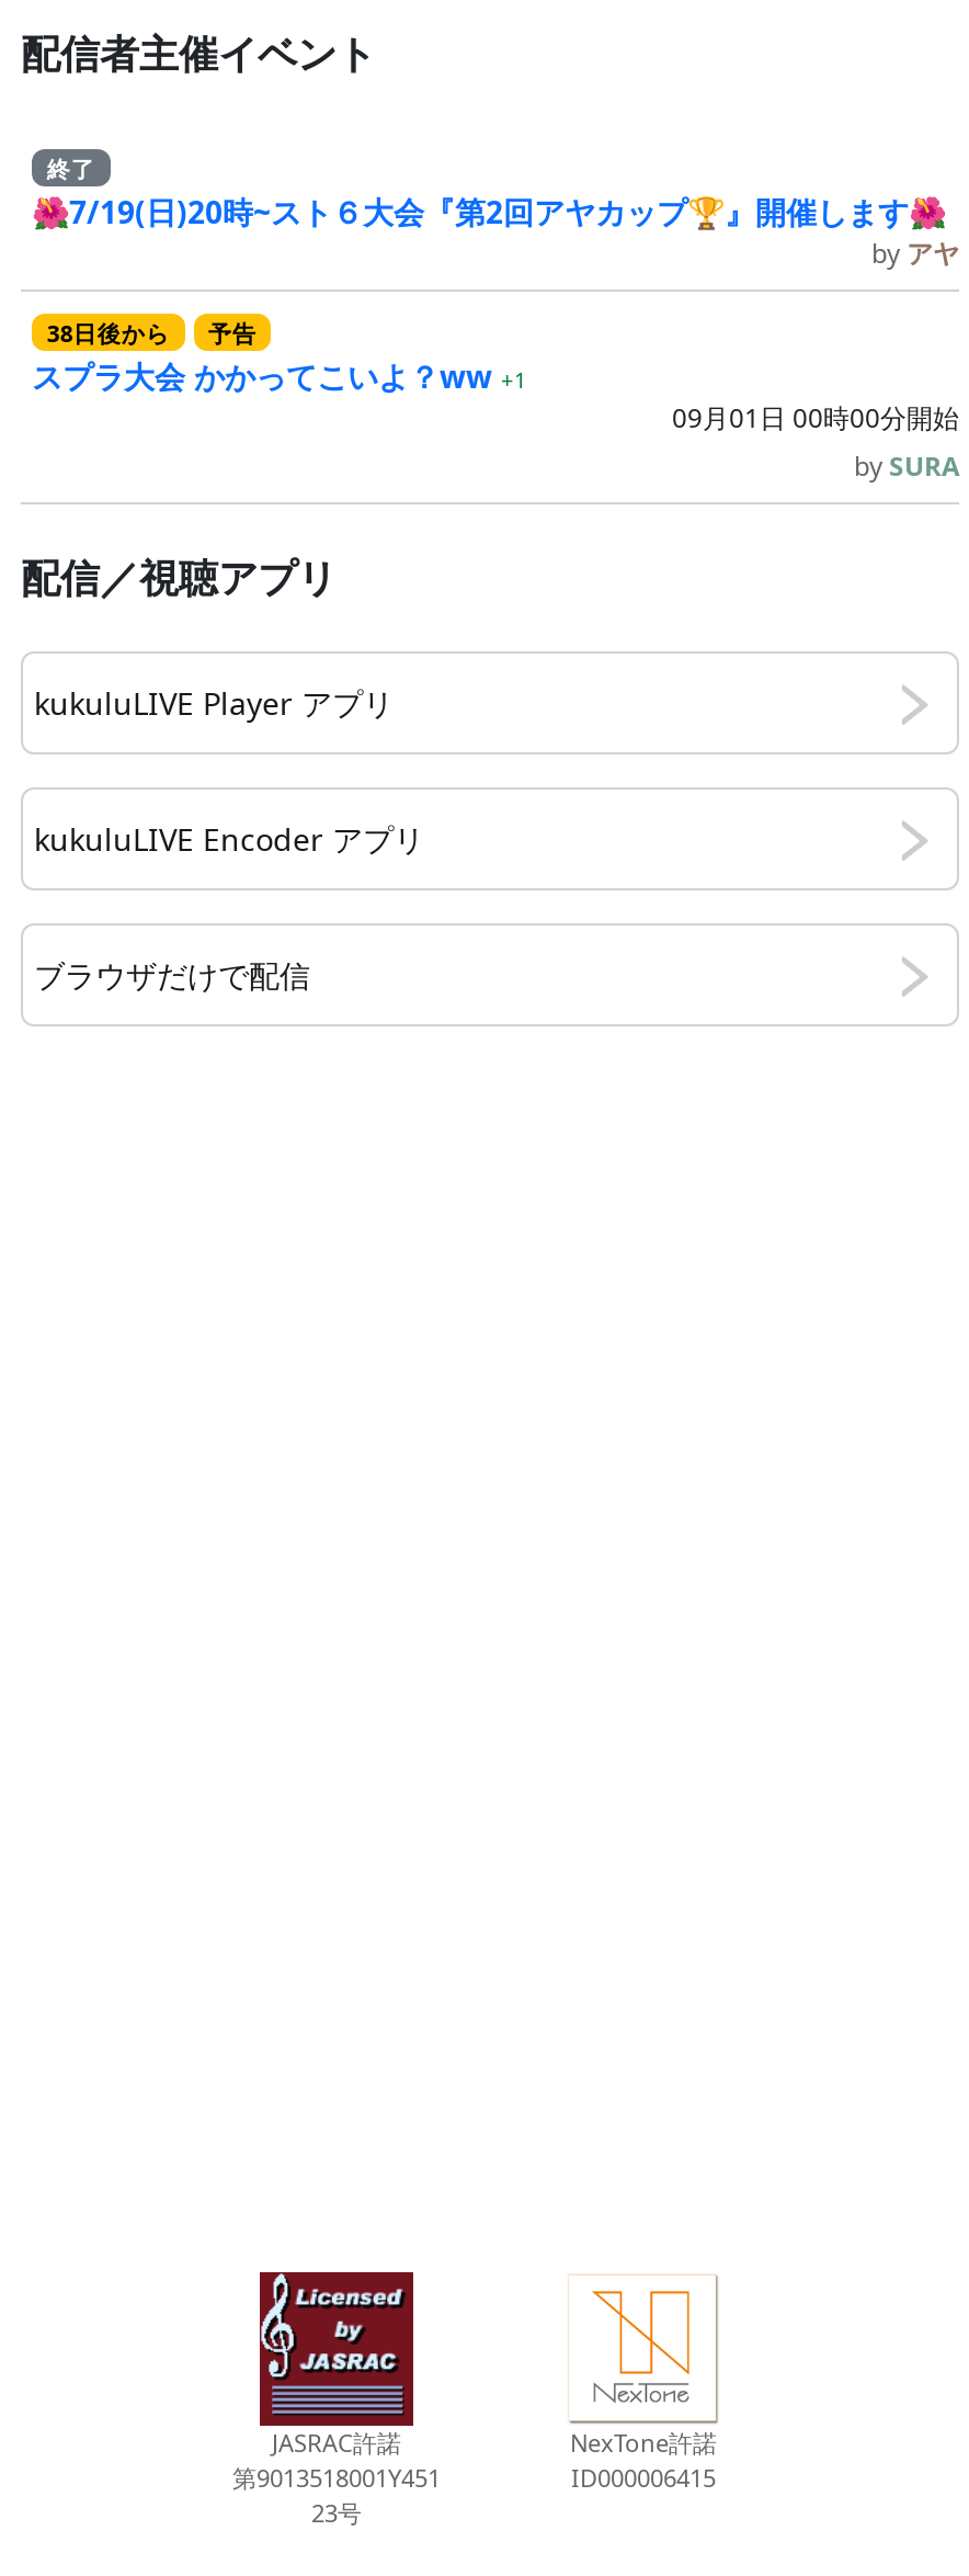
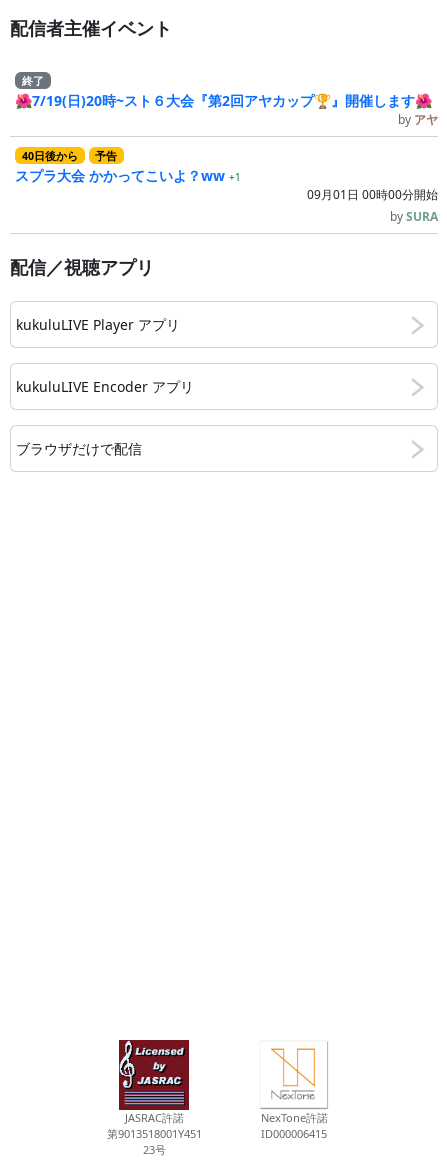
- 38日後から 予告
+ 40日後から 予告
